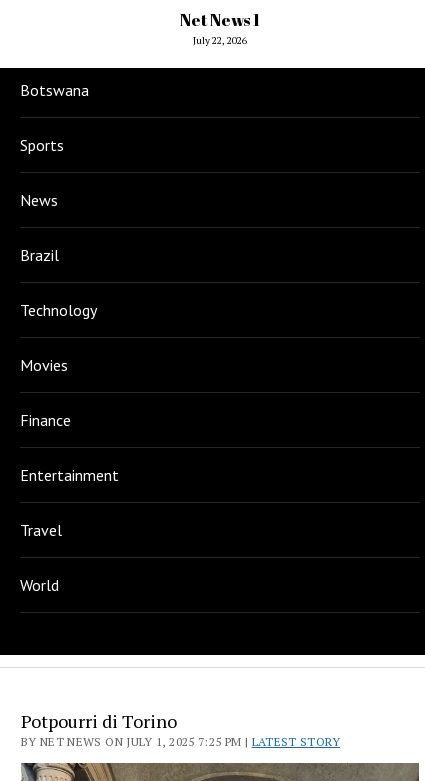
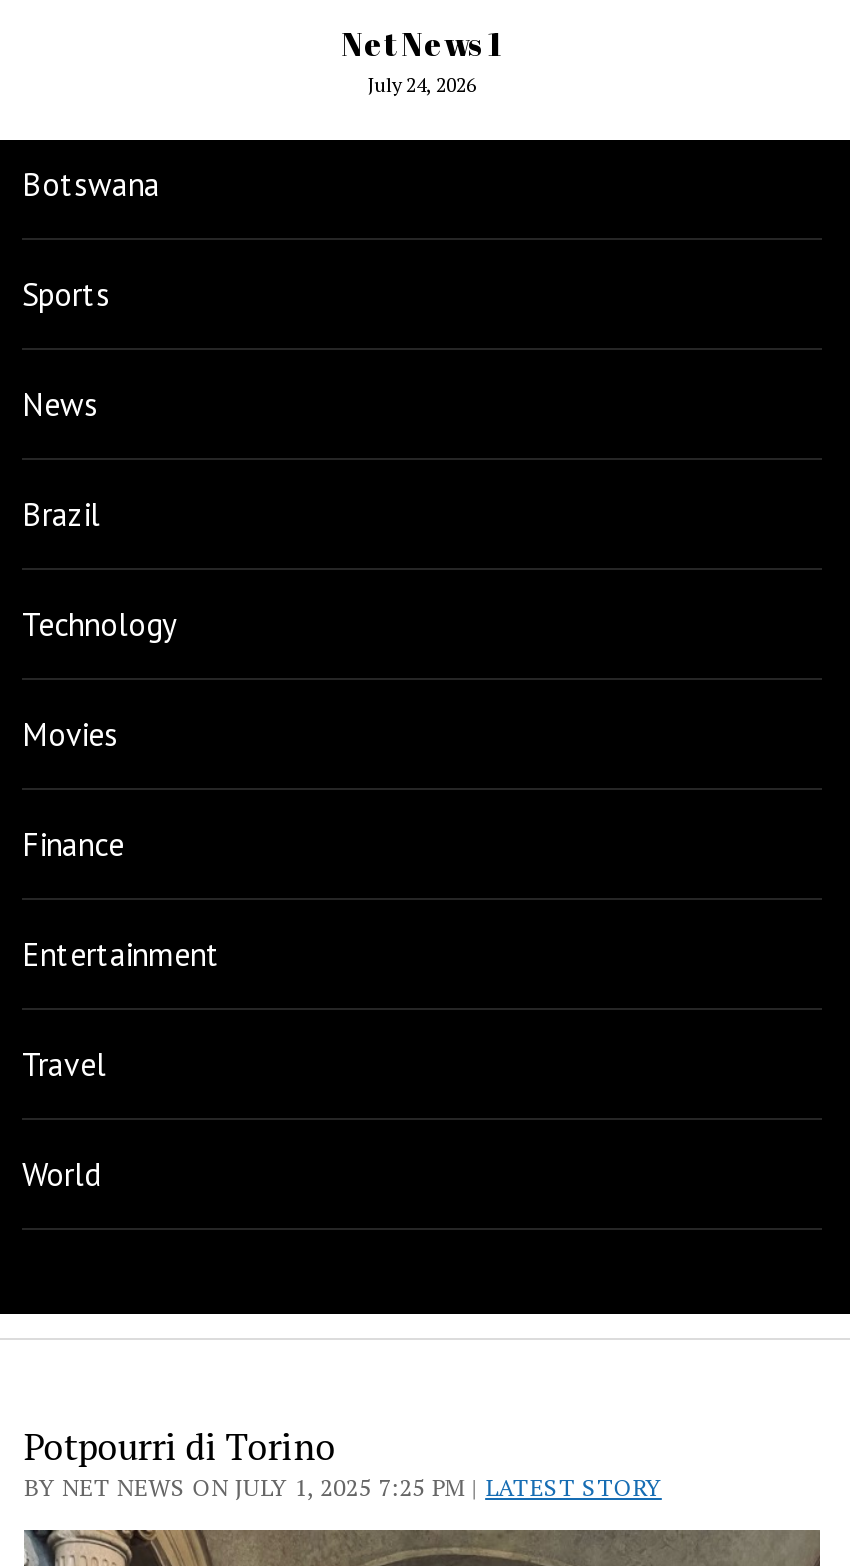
- July 22, 2026
+ July 24, 2026
